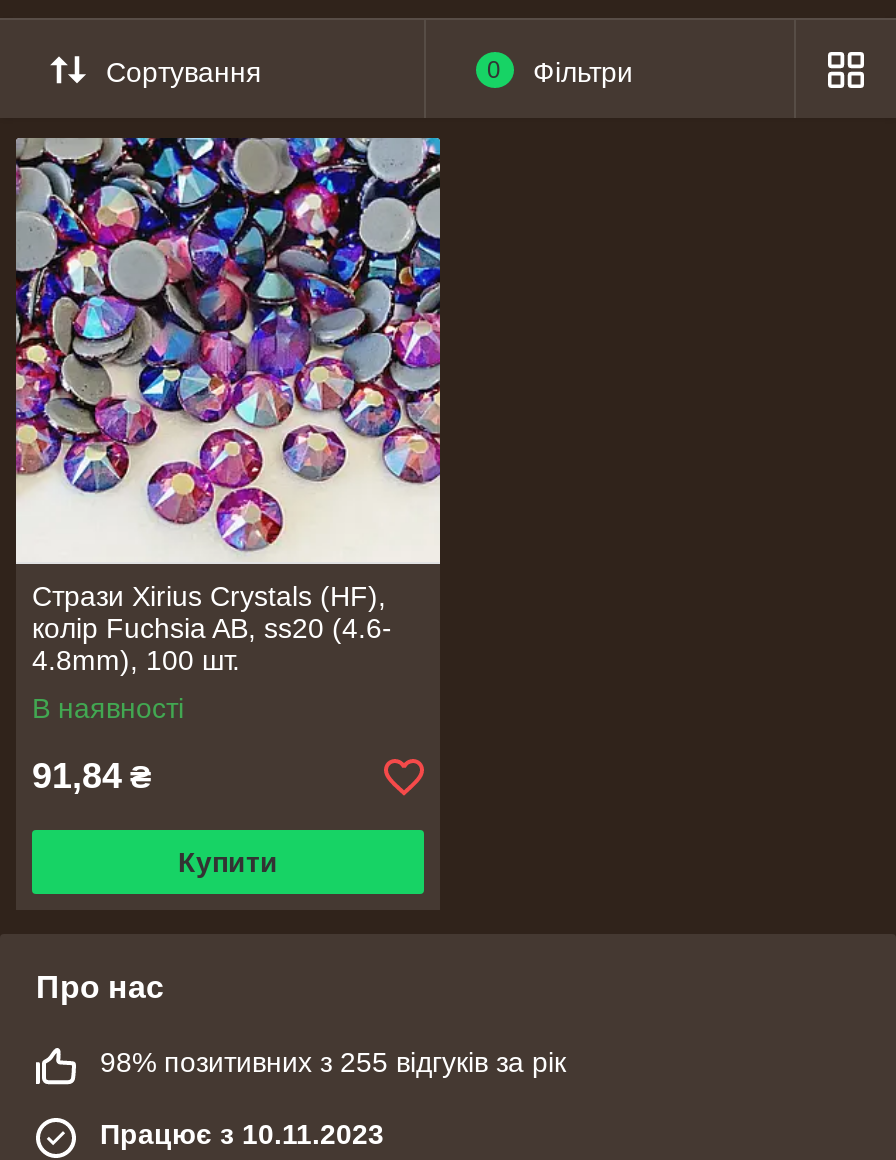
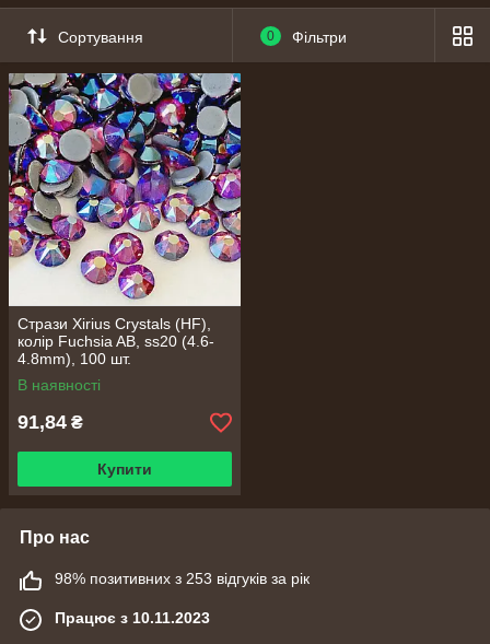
- 98% позитивних з 255 відгуків за рік
+ 98% позитивних з 253 відгуків за рік
